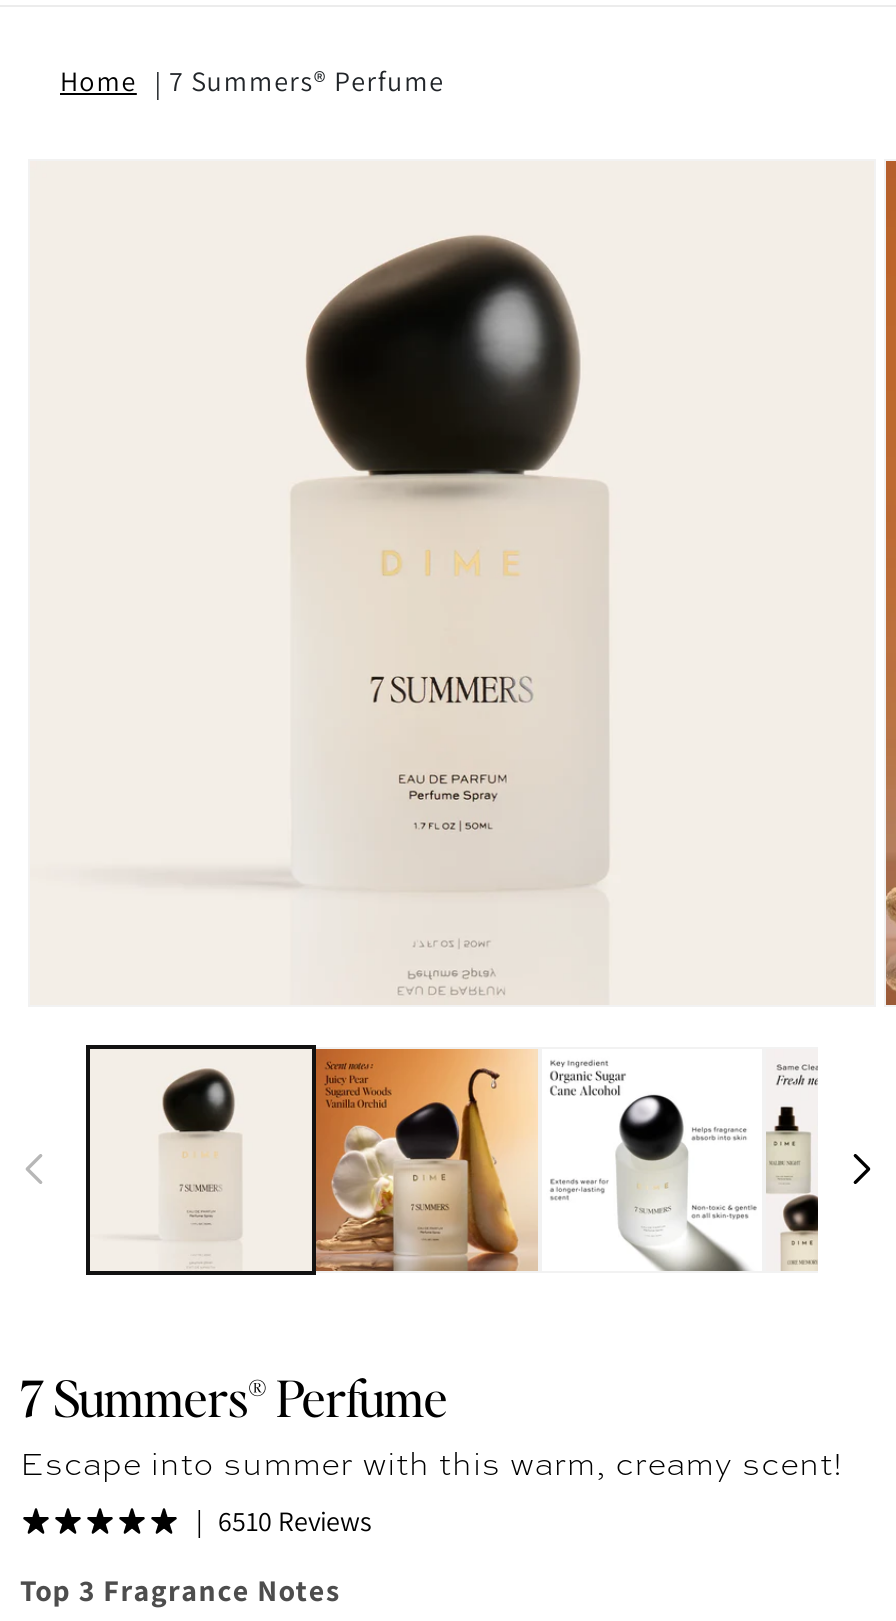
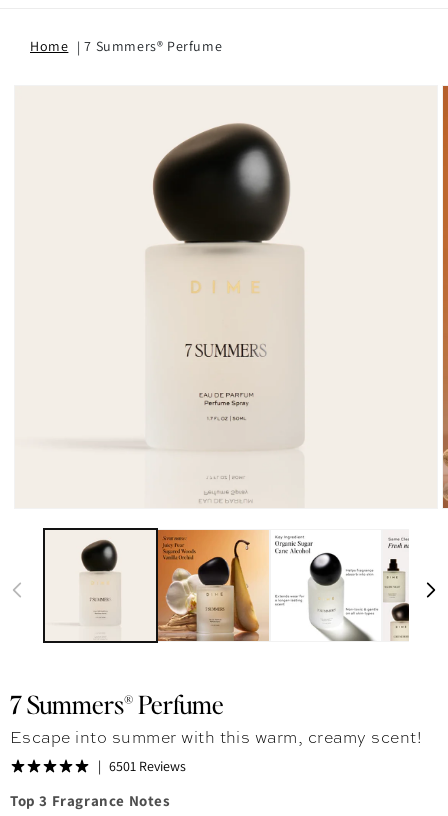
- 6510 Reviews
+ 6501 Reviews
